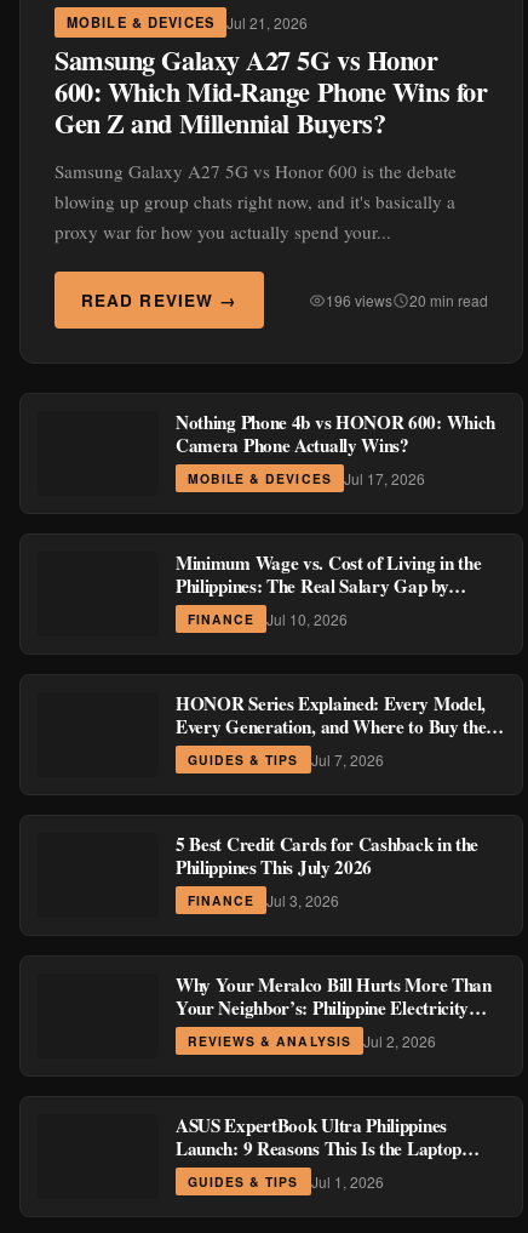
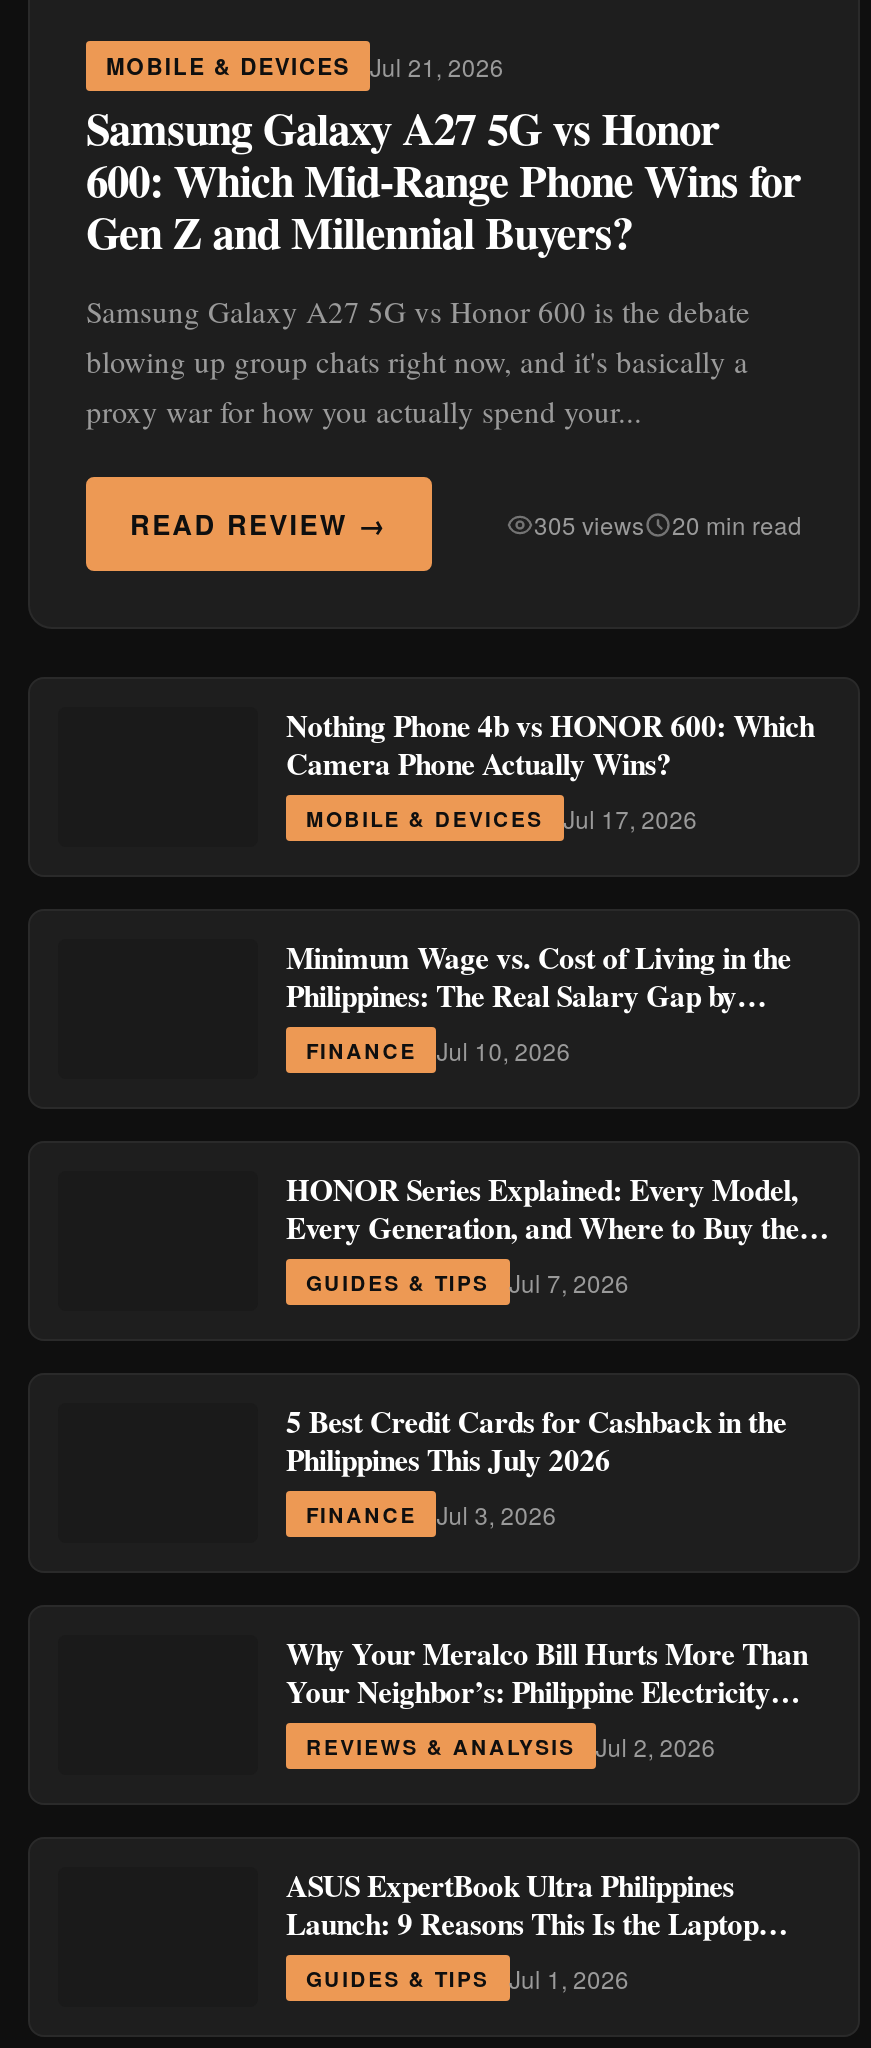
- 196 views 20 min read
+ 305 views 20 min read
